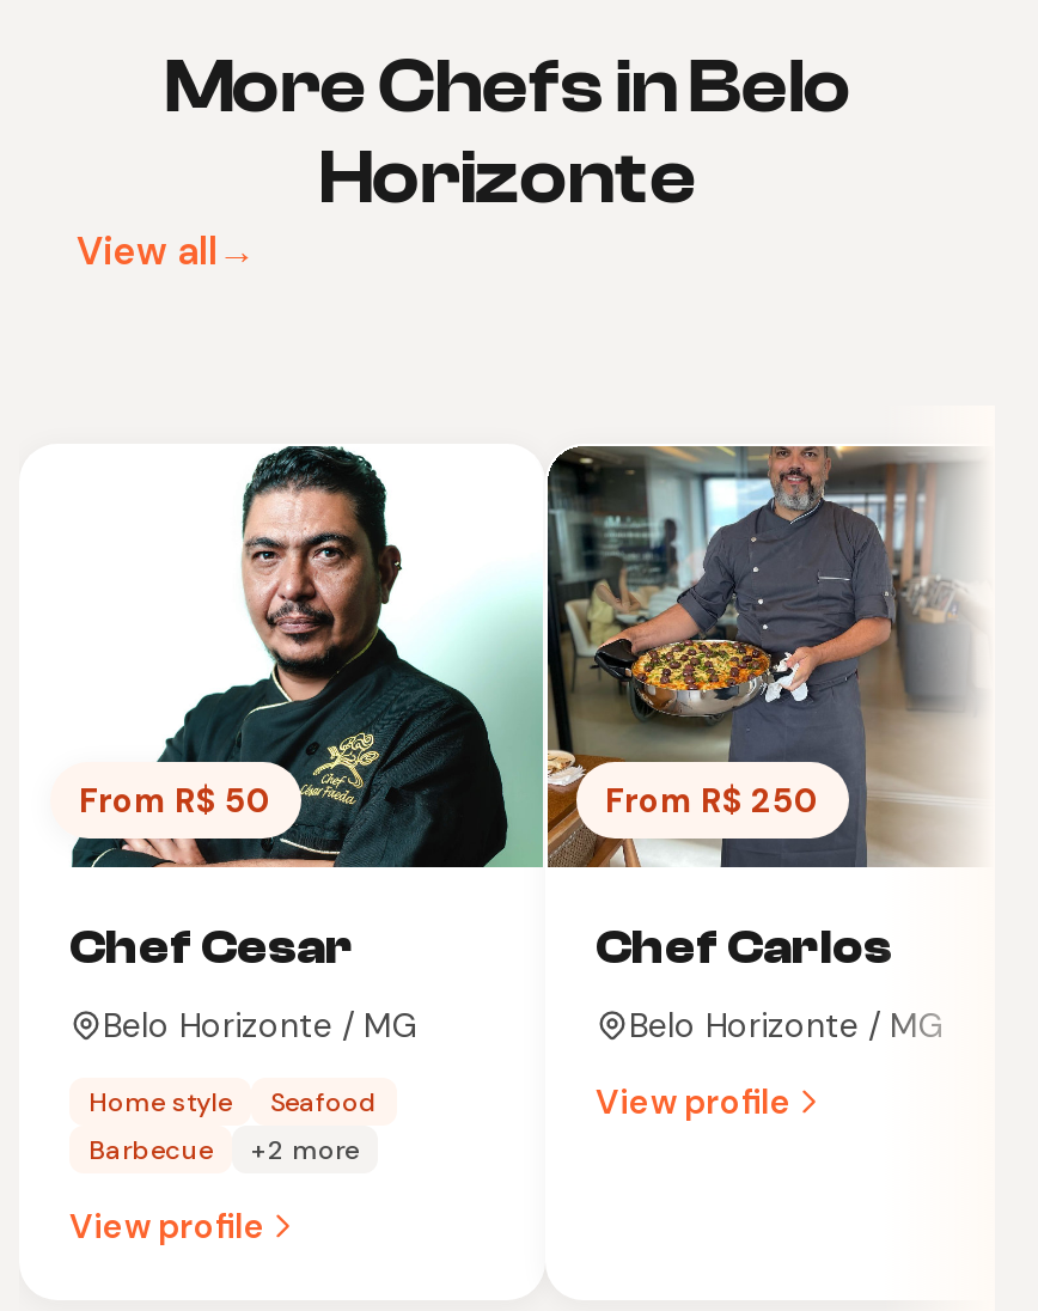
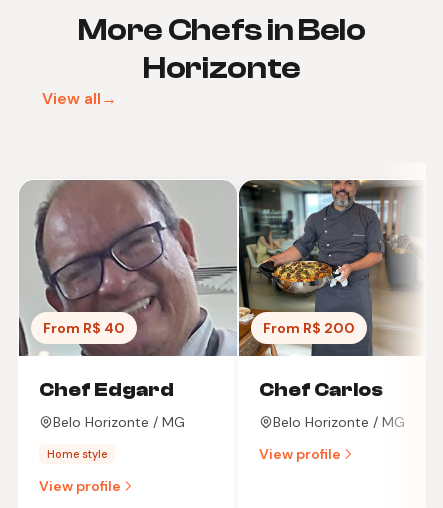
- [image]
- From R$ 50
+ [image]
+ From R$ 40

- From R$ 250
+ From R$ 200

- Chef Cesar
+ Chef Edgard

- Seafood
- Barbecue
- +2 more
